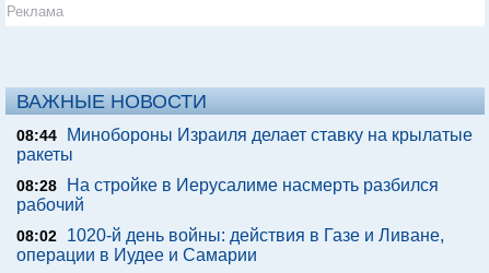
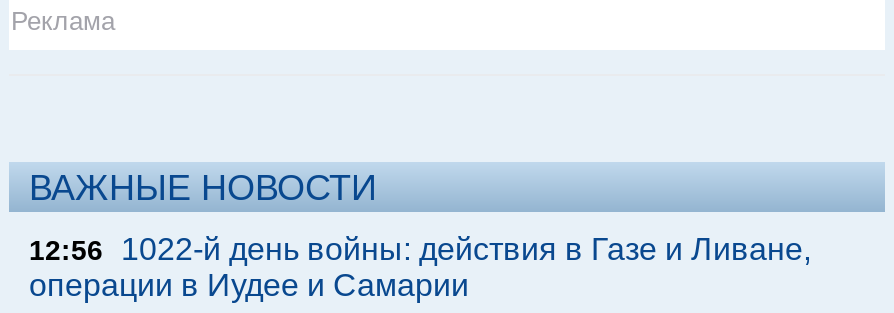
- 08:44 Минобороны Израиля делает ставку на крылатые
- ракеты
- 08:28 На стройке в Иерусалиме насмерть разбился
- рабочий
- 08:02 1020-й день войны: действия в Газе и Ливане,
+ 12:56 1022-й день войны: действия в Газе и Ливане,
